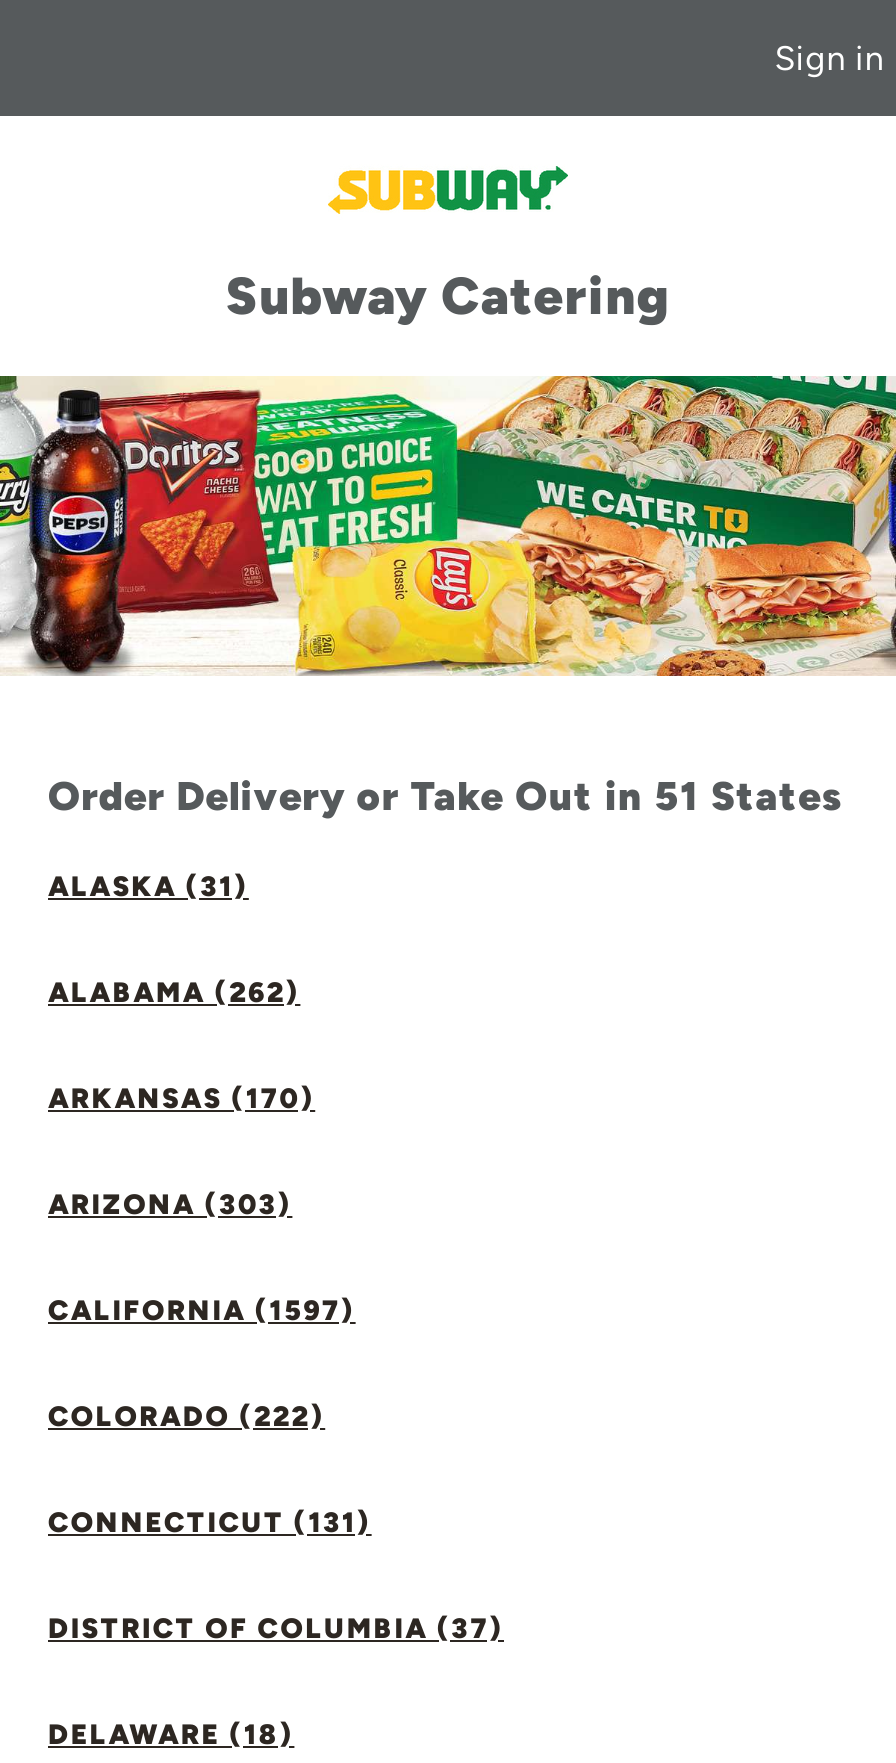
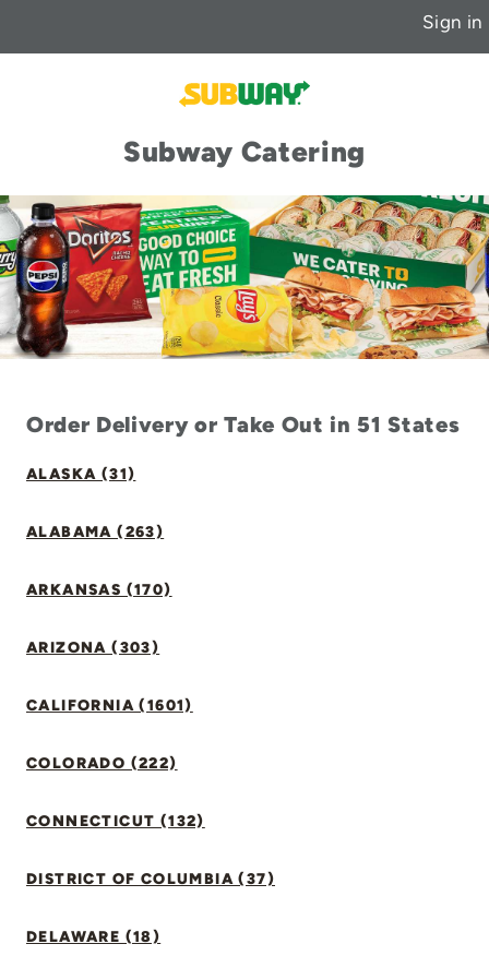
- ALABAMA (262)
+ ALABAMA (263)

- CALIFORNIA (1597)
+ CALIFORNIA (1601)

- CONNECTICUT (131)
+ CONNECTICUT (132)
